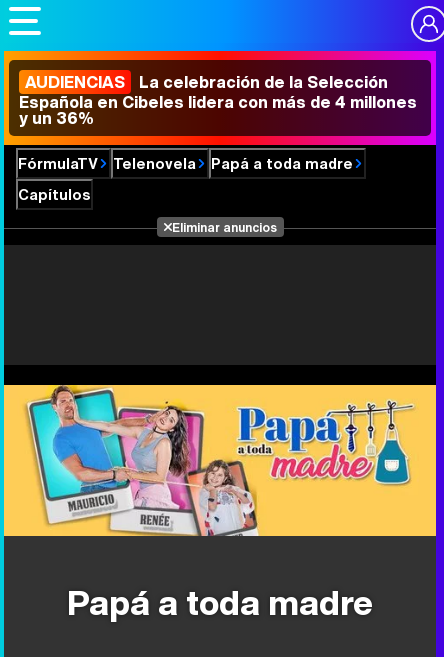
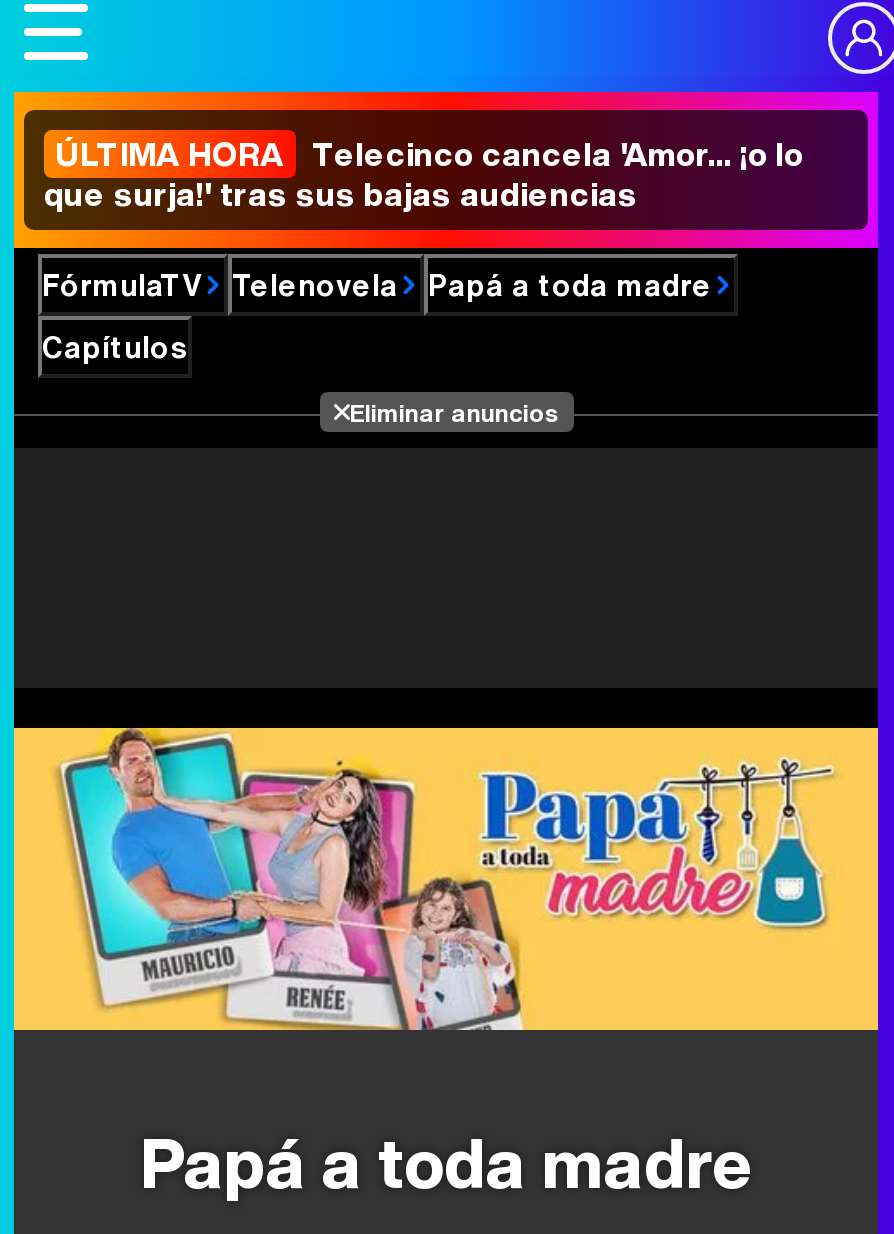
- AUDIENCIAS La celebración de la Selección
- Española en Cibeles lidera con más de 4 millones
- y un 36%
+ ÚLTIMA HORA Telecinco cancela 'Amor... ¡o lo
+ que surja!' tras sus bajas audiencias
